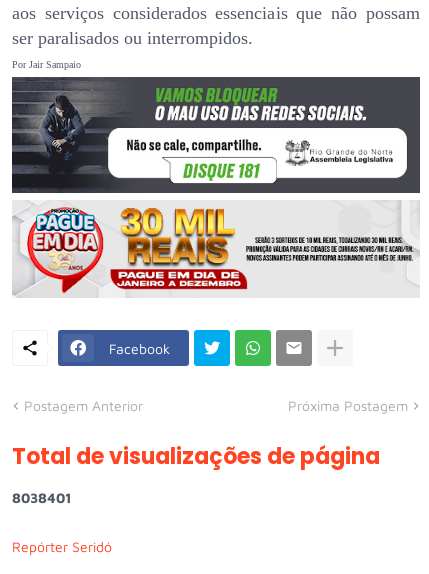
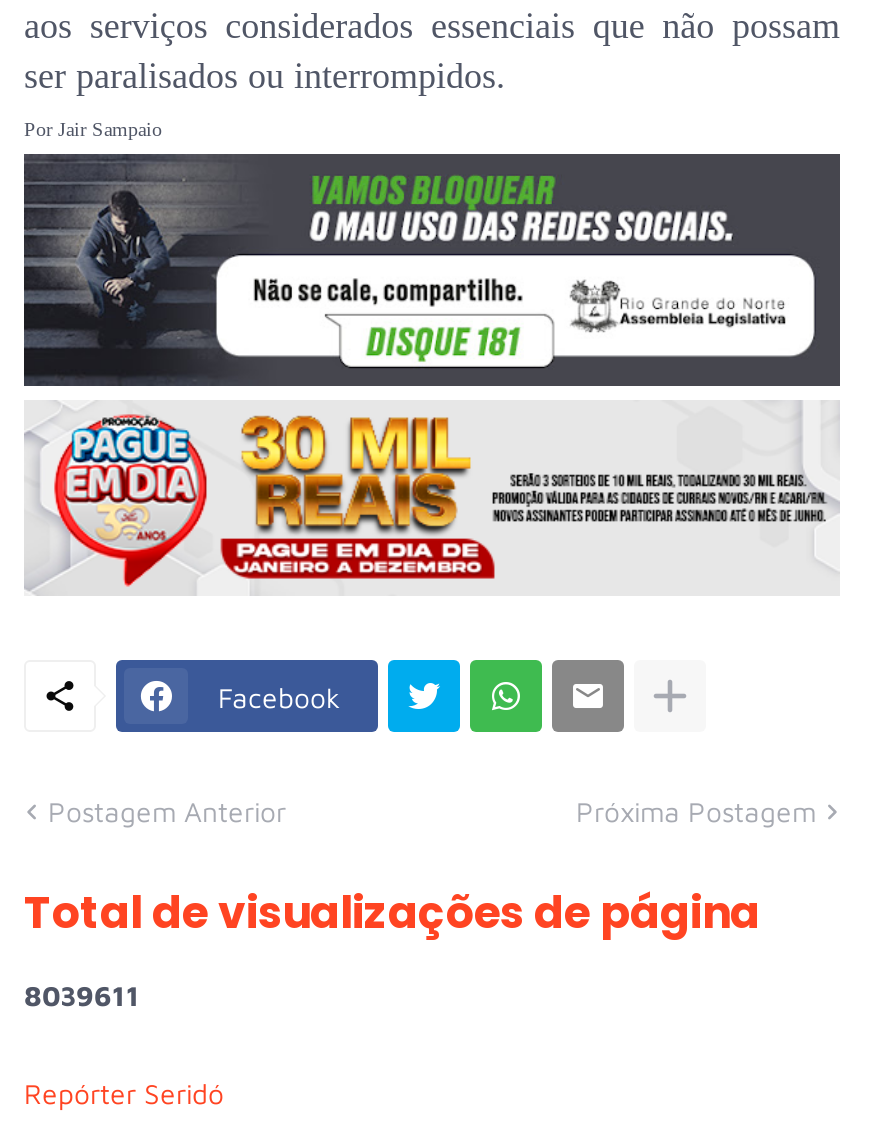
- 803840 1
+ 803961 1
